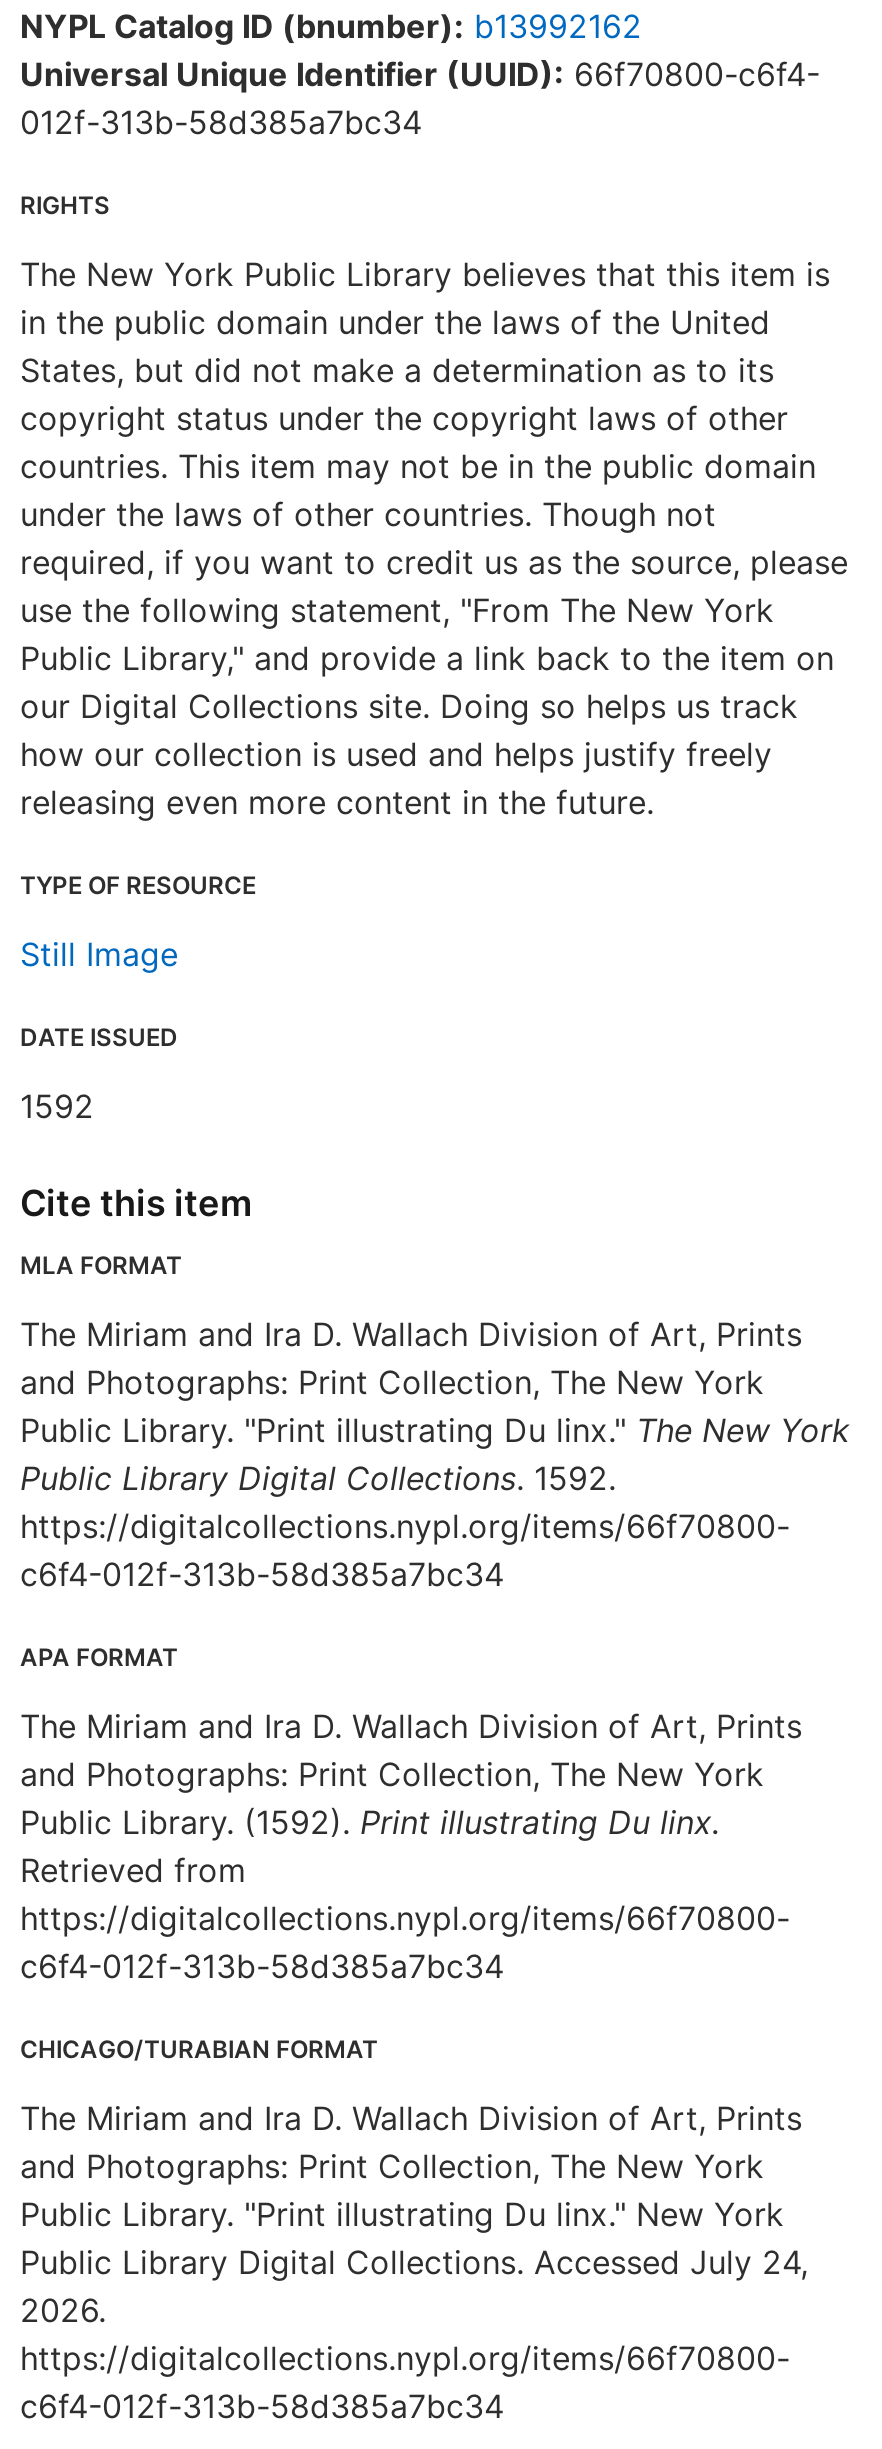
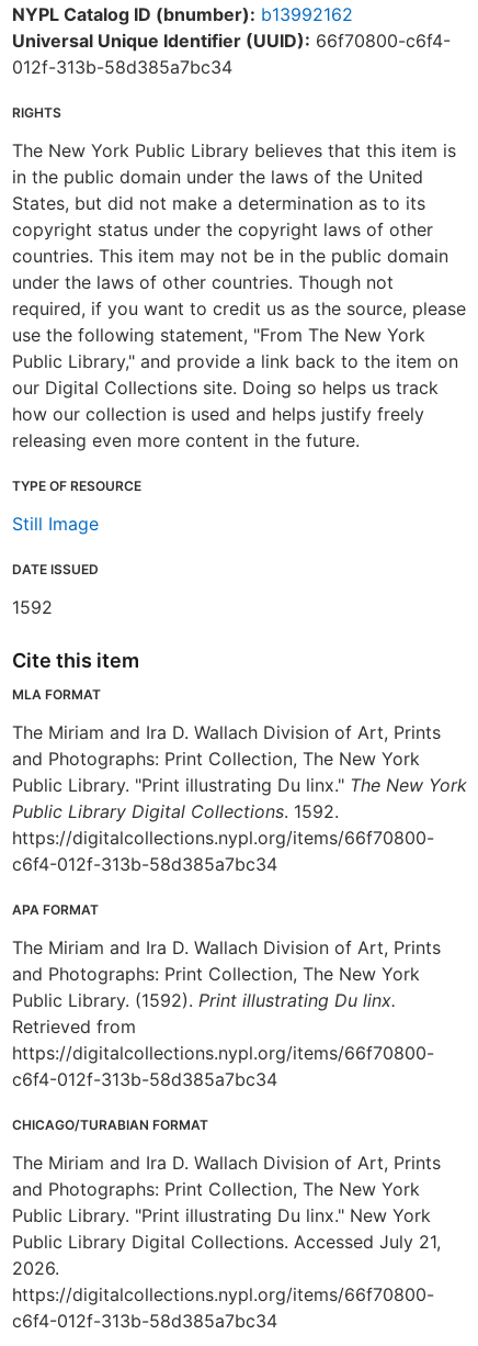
- Public Library Digital Collections. Accessed July 24,
+ Public Library Digital Collections. Accessed July 21,
